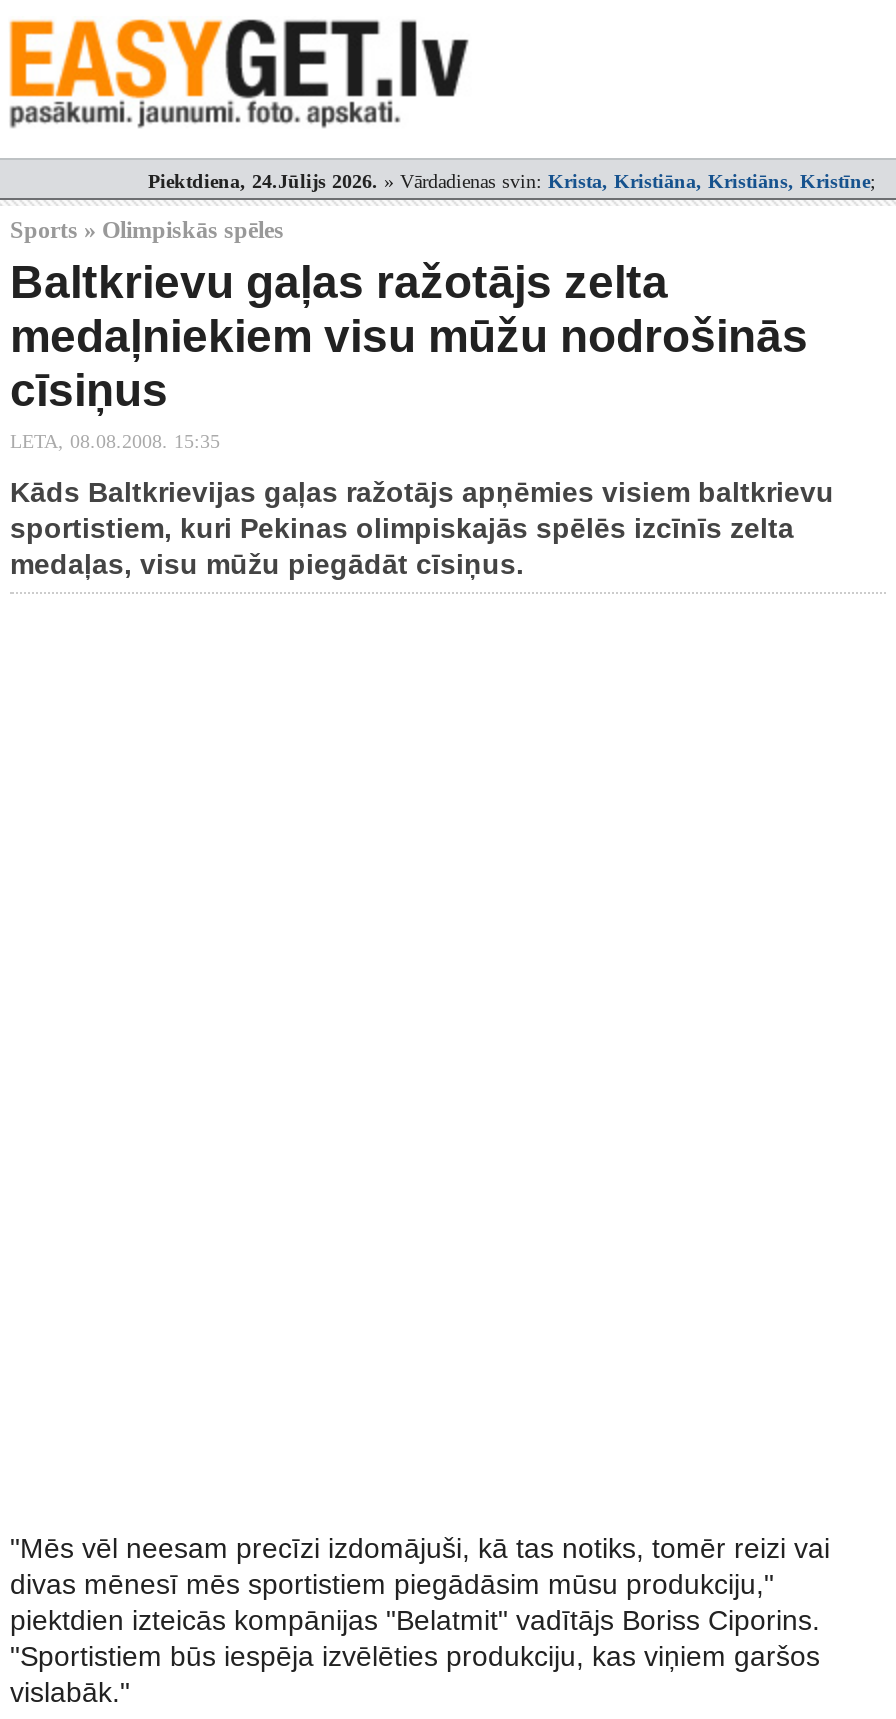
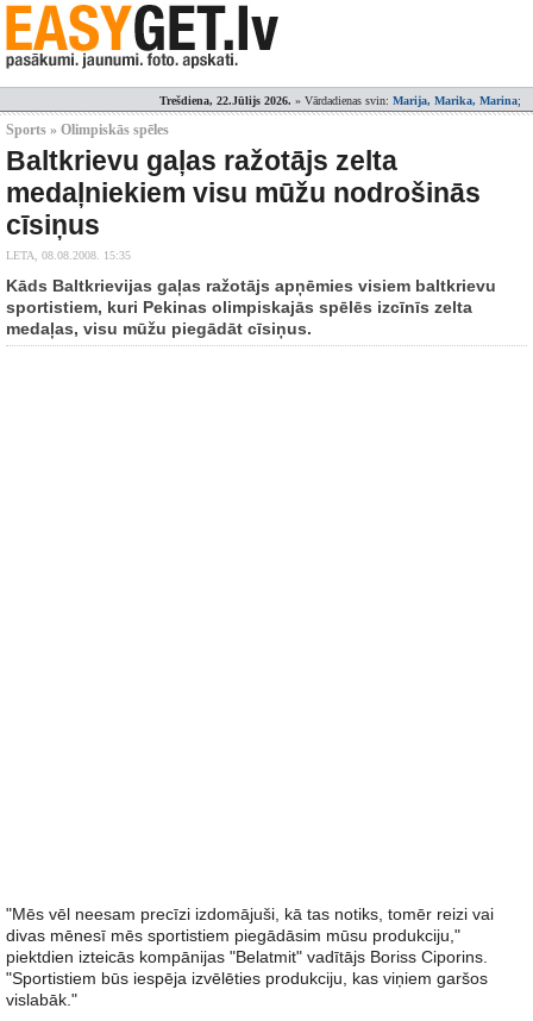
- Piektdiena, 24.Jūlijs 2026.» Vārdadienas svin: Krista, Kristiāna, Kristiāns, Kristīne;
+ Trešdiena, 22.Jūlijs 2026.» Vārdadienas svin: Marija, Marika, Marina;
